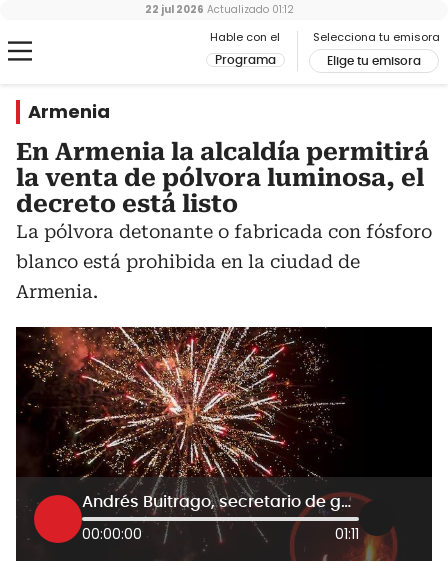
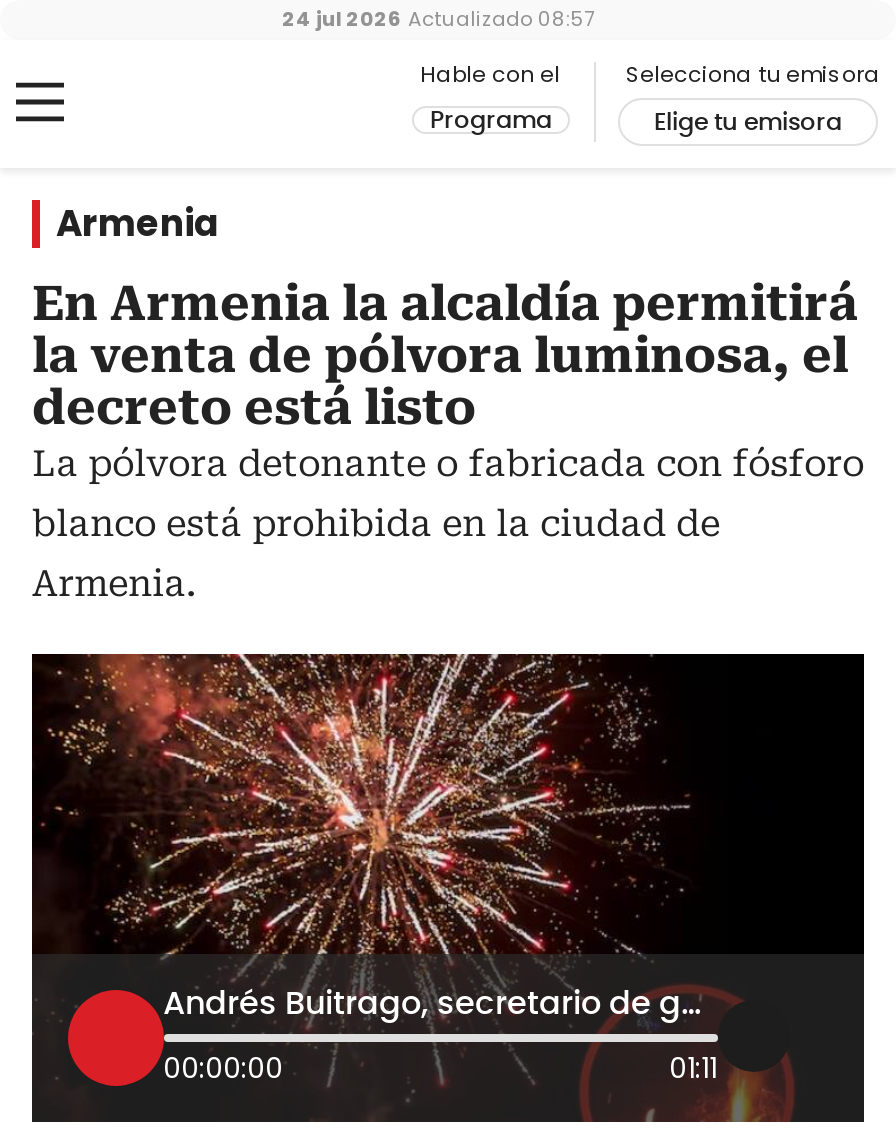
- 22 jul 2026 Actualizado 01:12
+ 24 jul 2026 Actualizado 08:57
